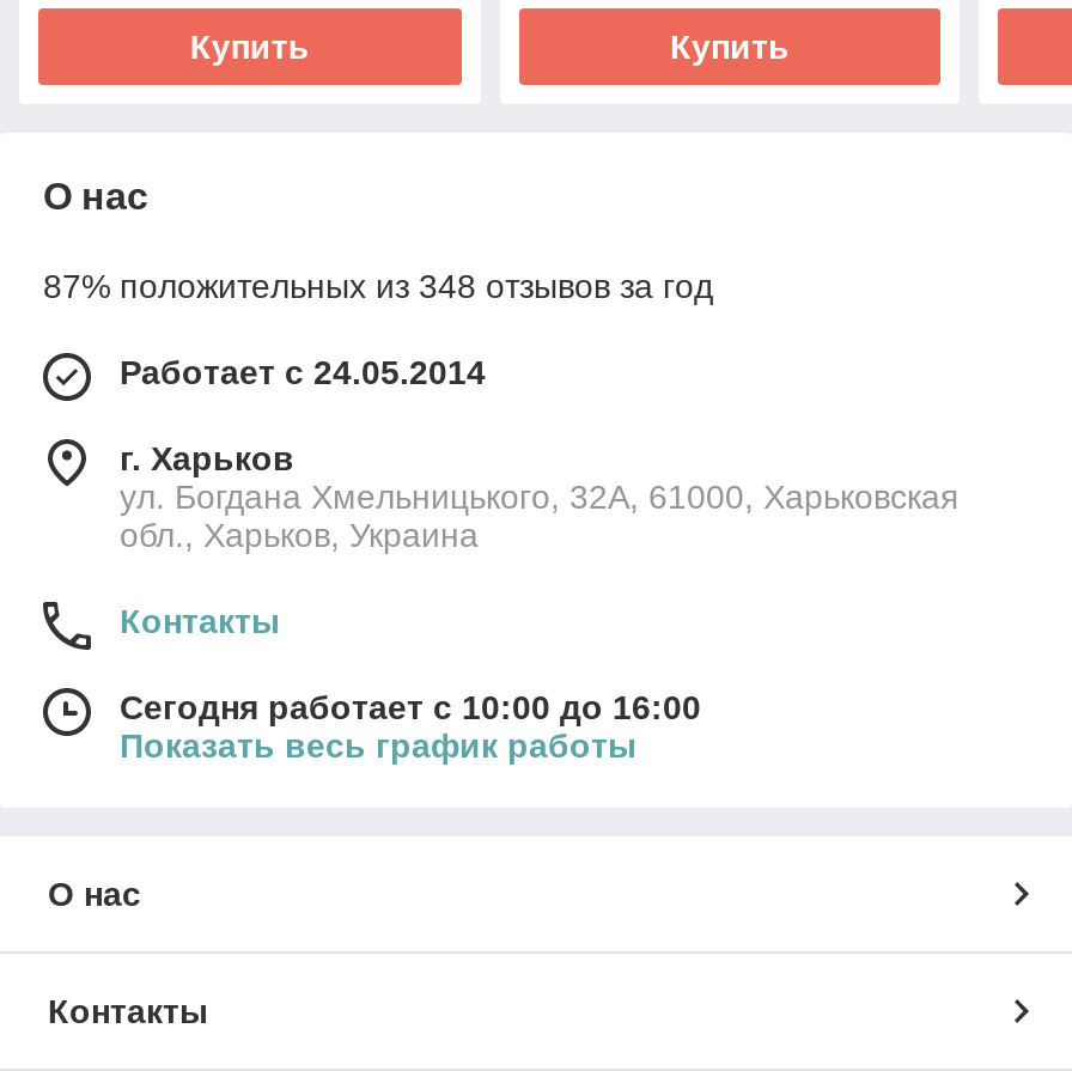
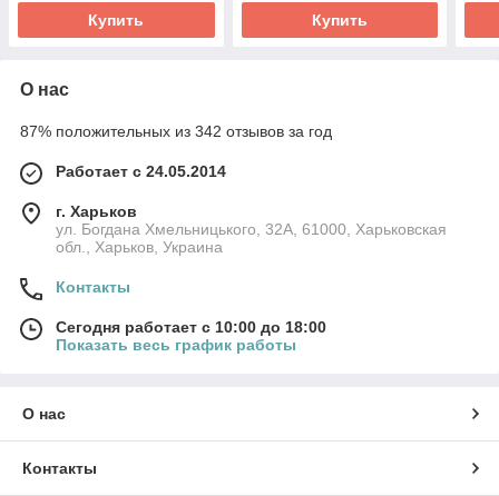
- 87% положительных из 348 отзывов за год
+ 87% положительных из 342 отзывов за год

- Сегодня работает с 10:00 до 16:00
+ Сегодня работает с 10:00 до 18:00
